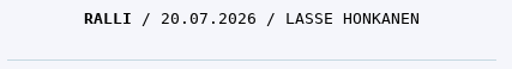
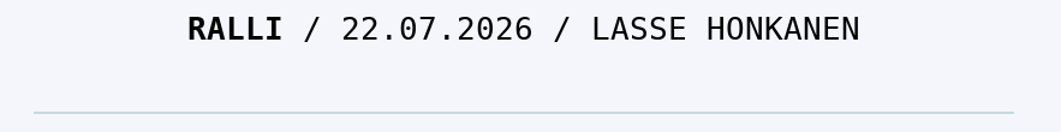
- RALLI 20.07.2026 LASSE HONKANEN
+ RALLI 22.07.2026 LASSE HONKANEN
